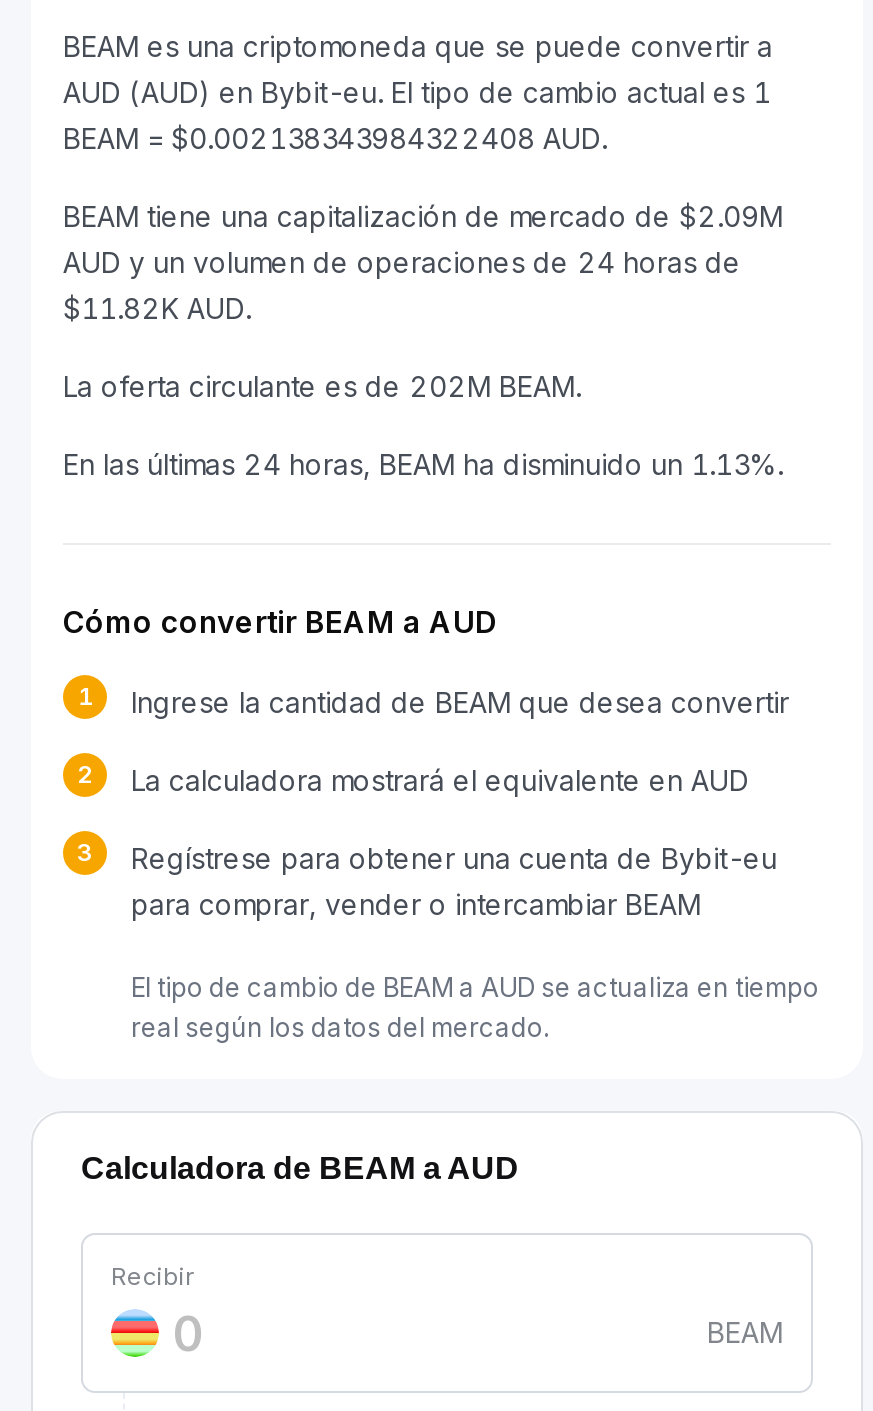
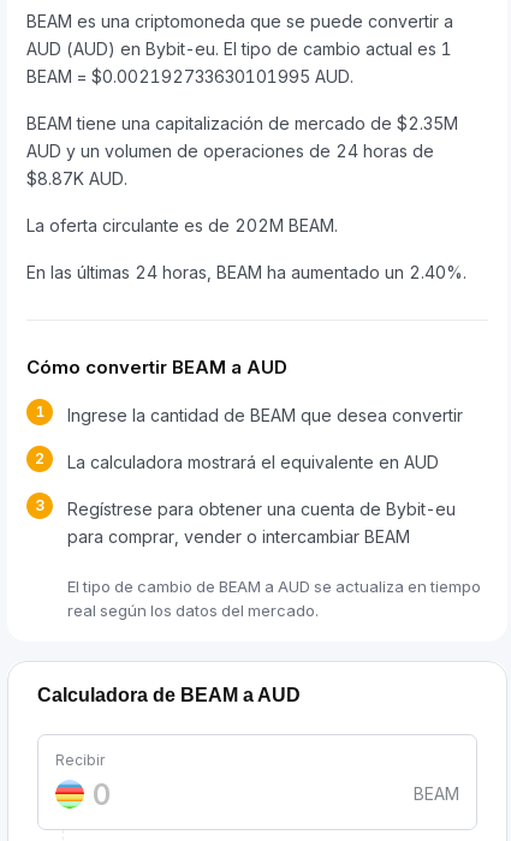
- BEAM = $0.002138343984322408 AUD.
+ BEAM = $0.002192733630101995 AUD.

- BEAM tiene una capitalización de mercado de $2.09M
+ BEAM tiene una capitalización de mercado de $2.35M

- $11.82K AUD.
+ $8.87K AUD.

- En las últimas 24 horas, BEAM ha disminuido un 1.13%.
+ En las últimas 24 horas, BEAM ha aumentado un 2.40%.
